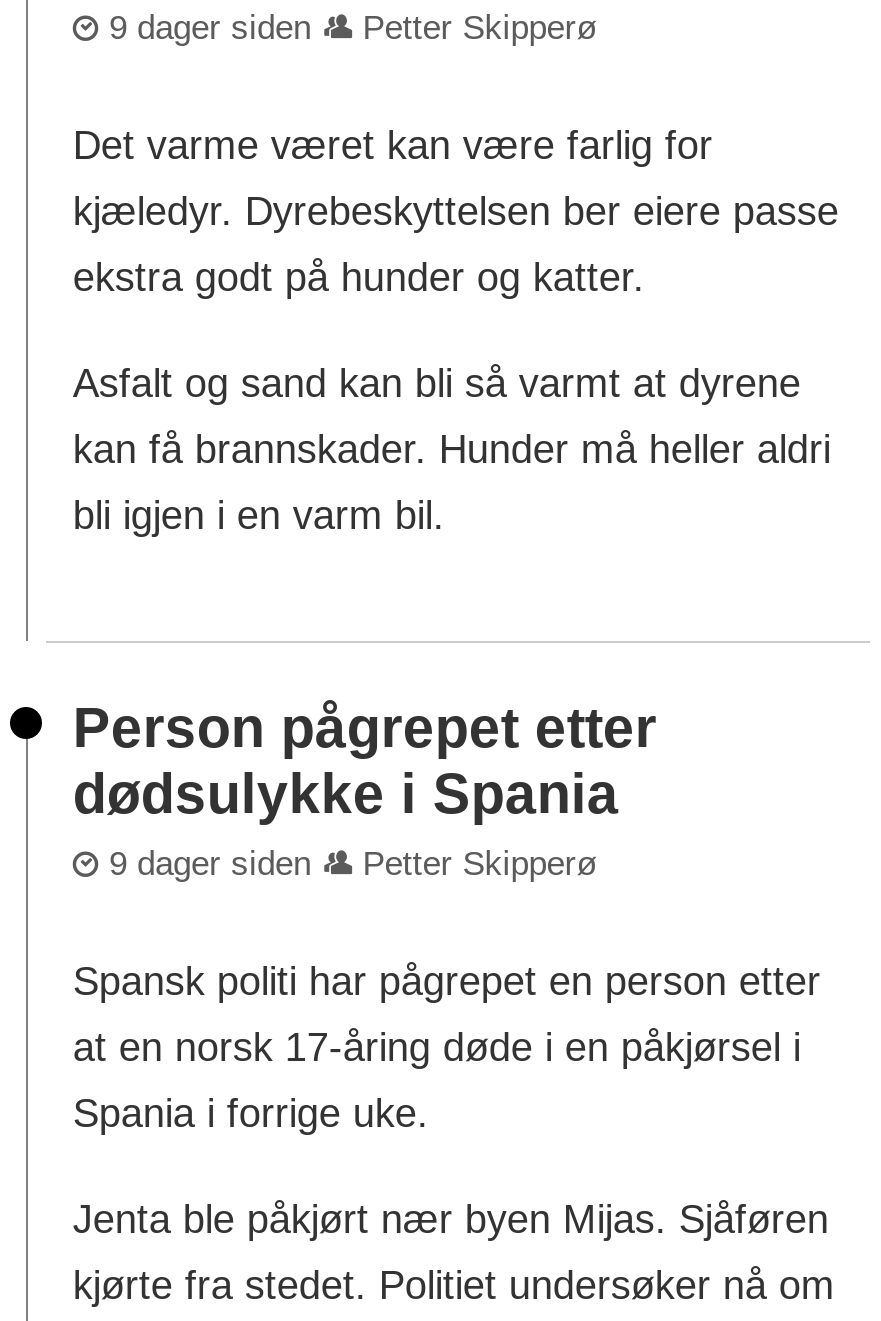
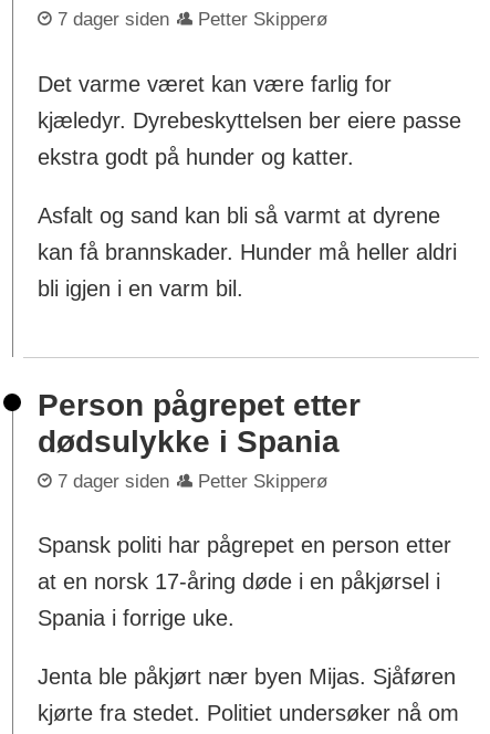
- 9 dager siden Petter Skipperø
+ 7 dager siden Petter Skipperø

- 9 dager siden Petter Skipperø
+ 7 dager siden Petter Skipperø
